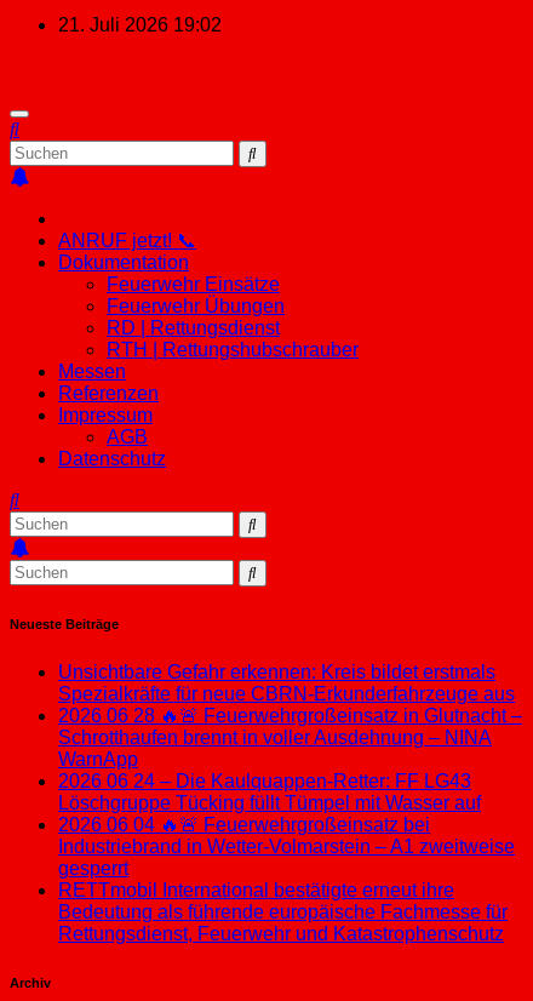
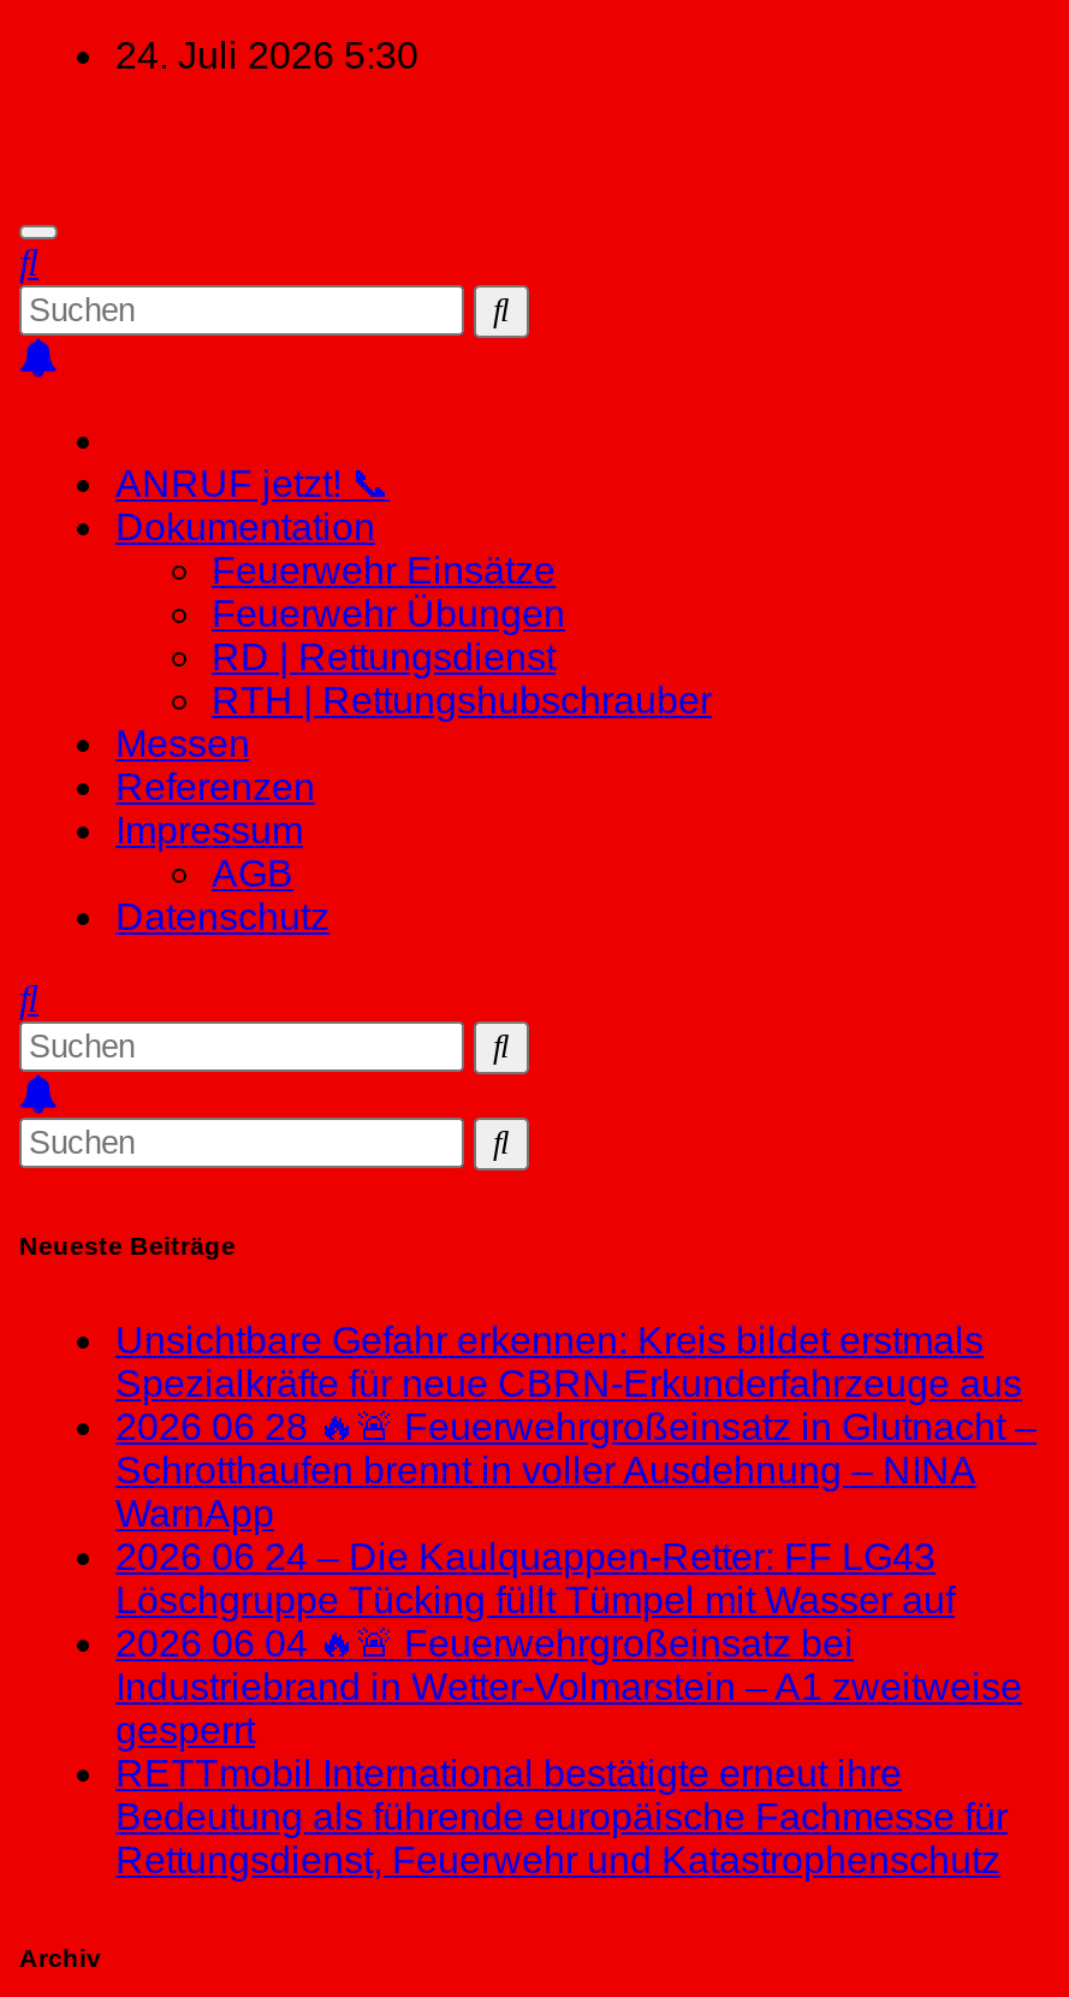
- 21. Juli 2026 19:02
+ 24. Juli 2026 5:30
